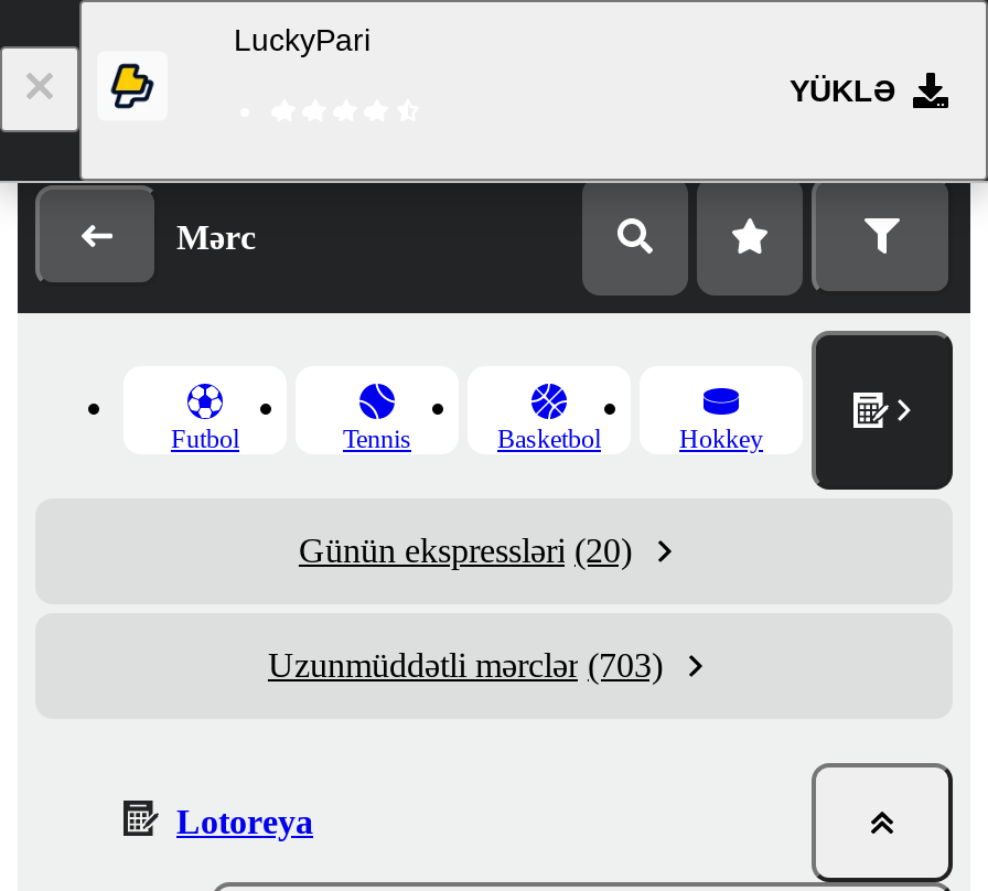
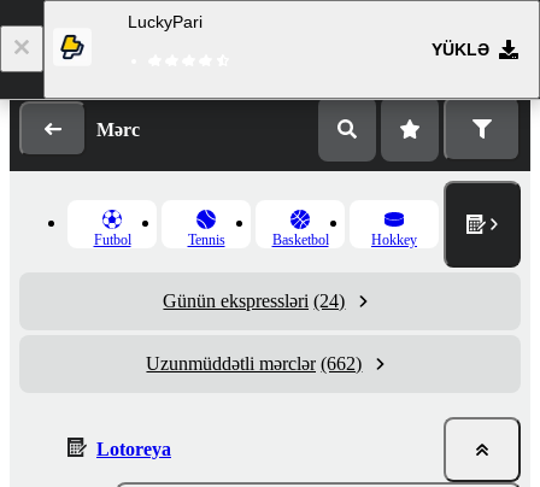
- Günün ekspressləri (20)
+ Günün ekspressləri (24)

- Uzunmüddətli mərclər (703)
+ Uzunmüddətli mərclər (662)
